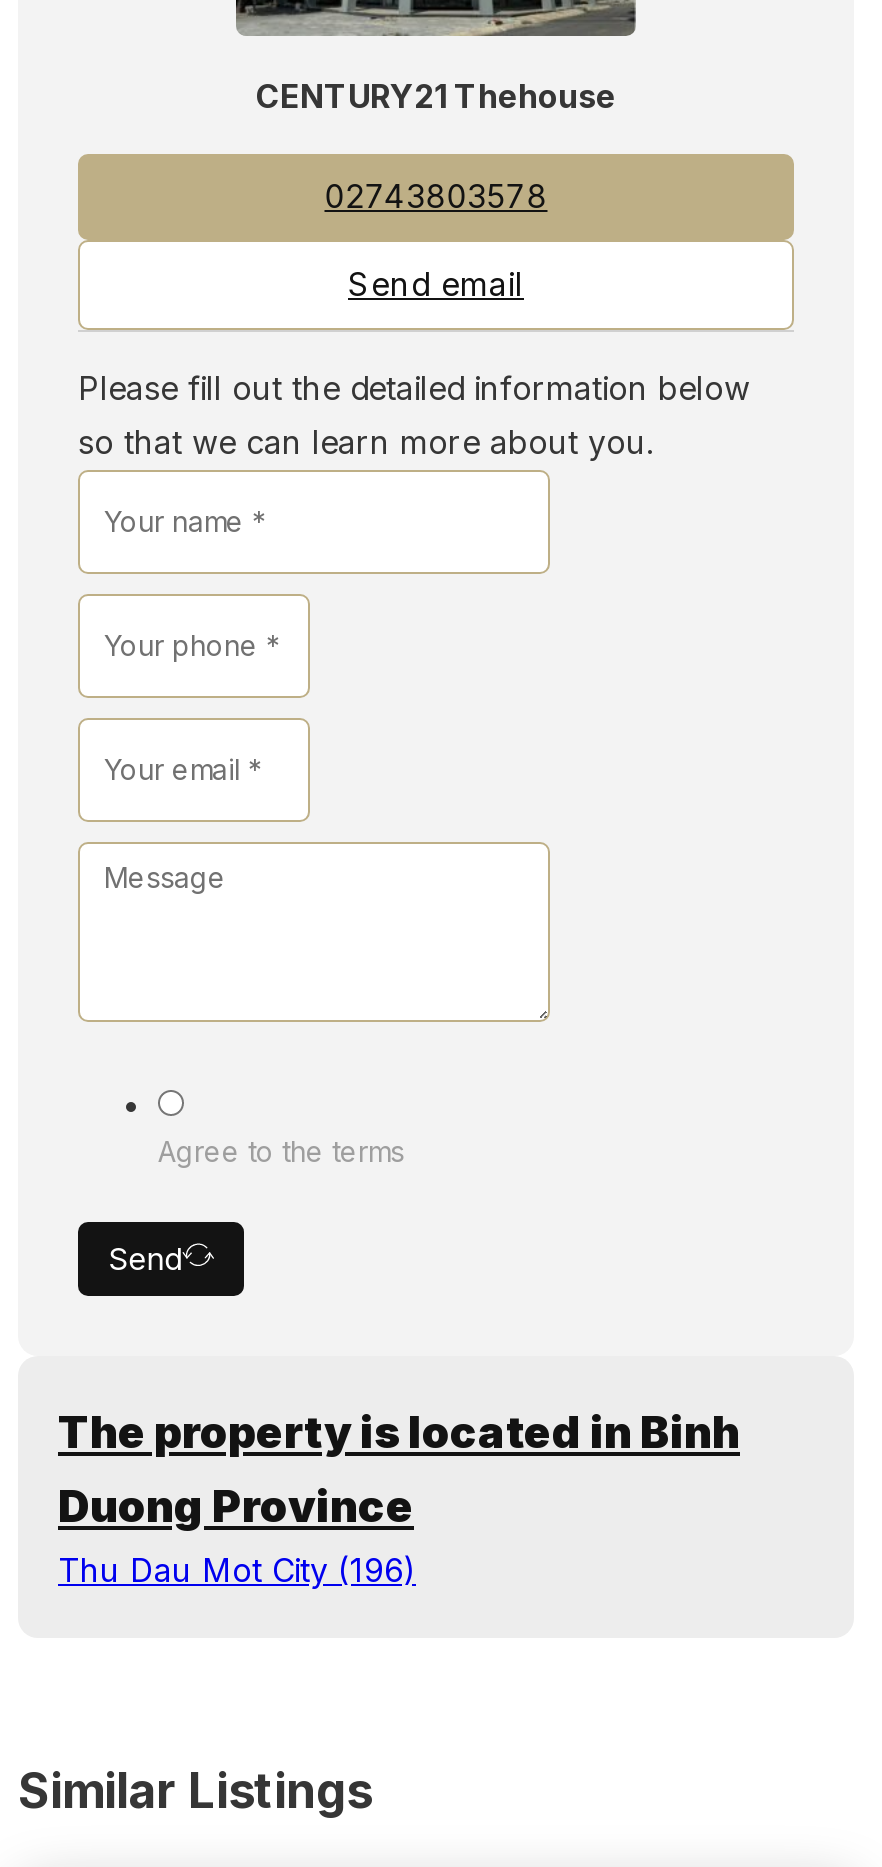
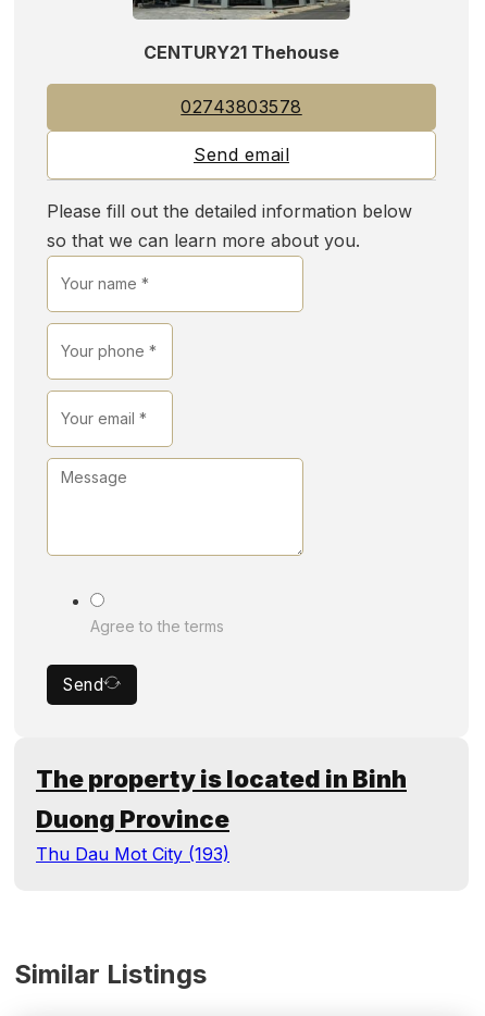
- Thu Dau Mot City (196)
+ Thu Dau Mot City (193)
